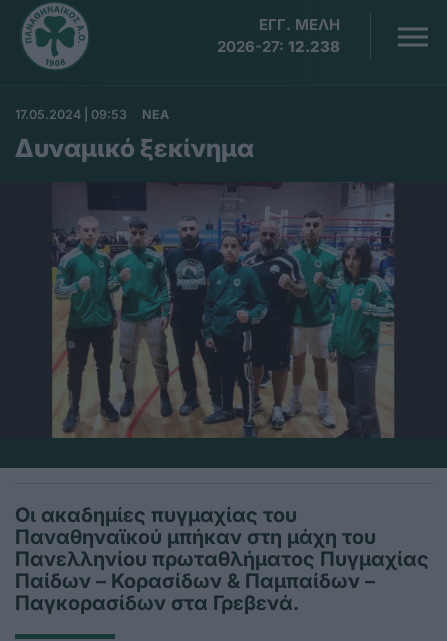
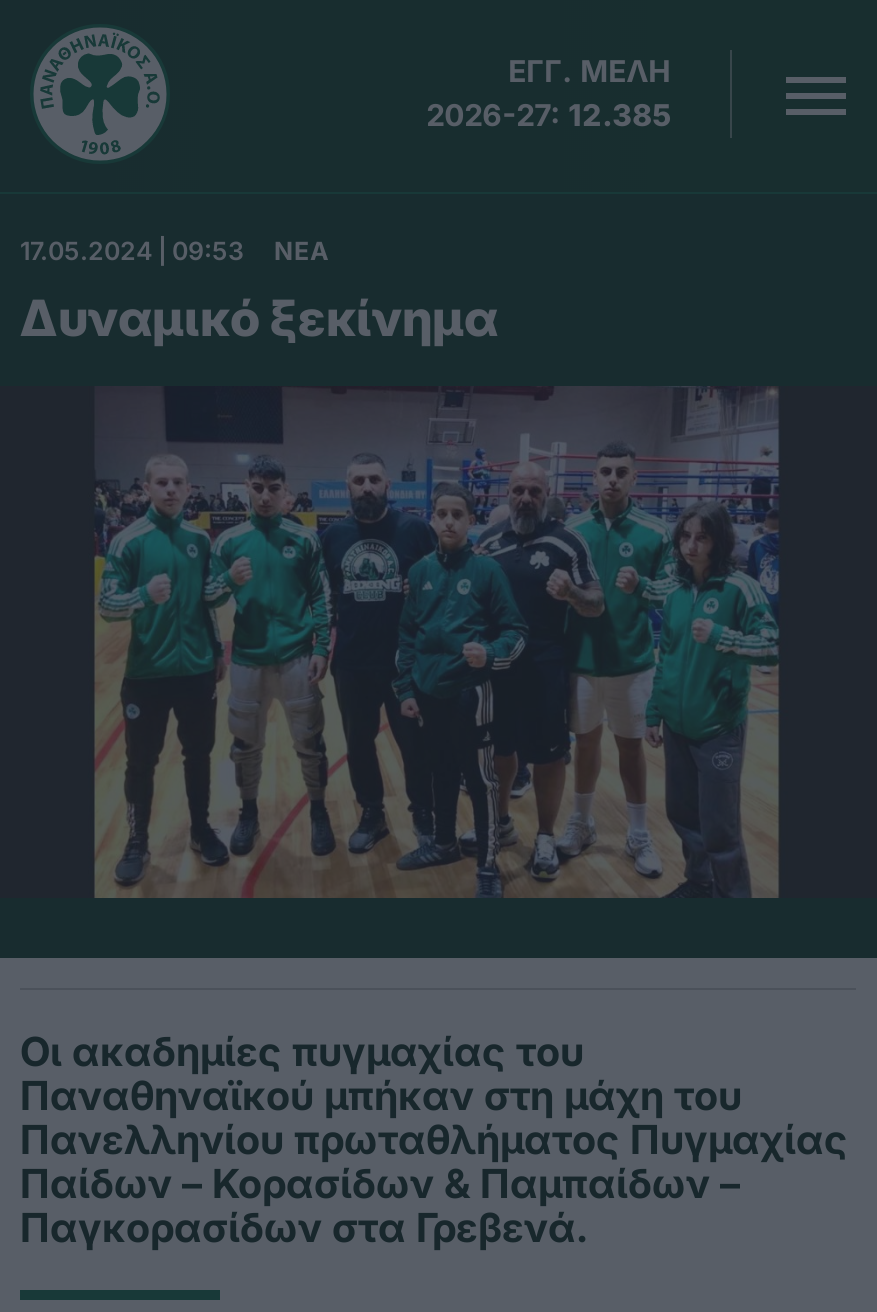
- 2026-27: 12.238
+ 2026-27: 12.385
